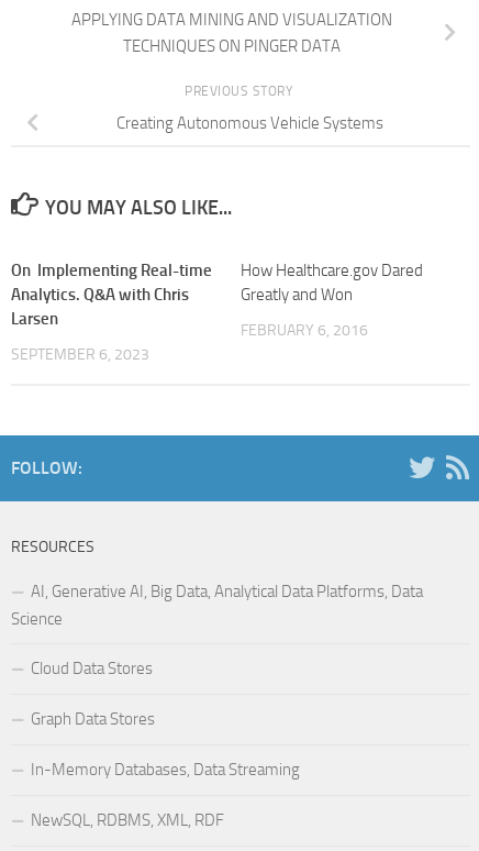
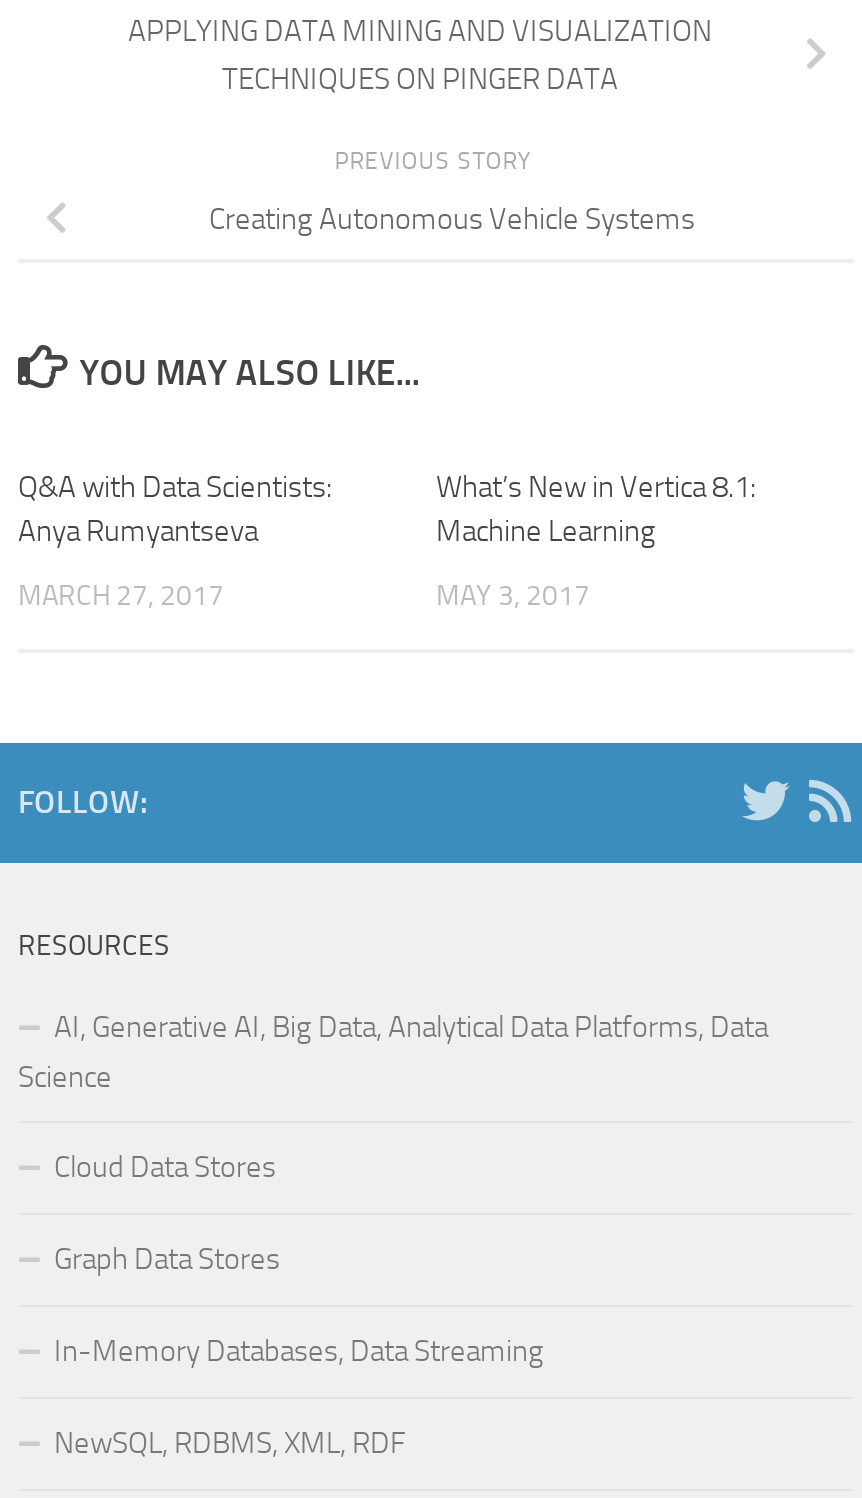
- On Implementing Real-time
- Analytics. Q&A with Chris
- Larsen
+ Q&A with Data Scientists:
+ Anya Rumyantseva

- How Healthcare.gov Dared
- Greatly and Won
+ What’s New in Vertica 8.1:
+ Machine Learning

- FEBRUARY 6, 2016
+ MAY 3, 2017

- SEPTEMBER 6, 2023
+ MARCH 27, 2017
